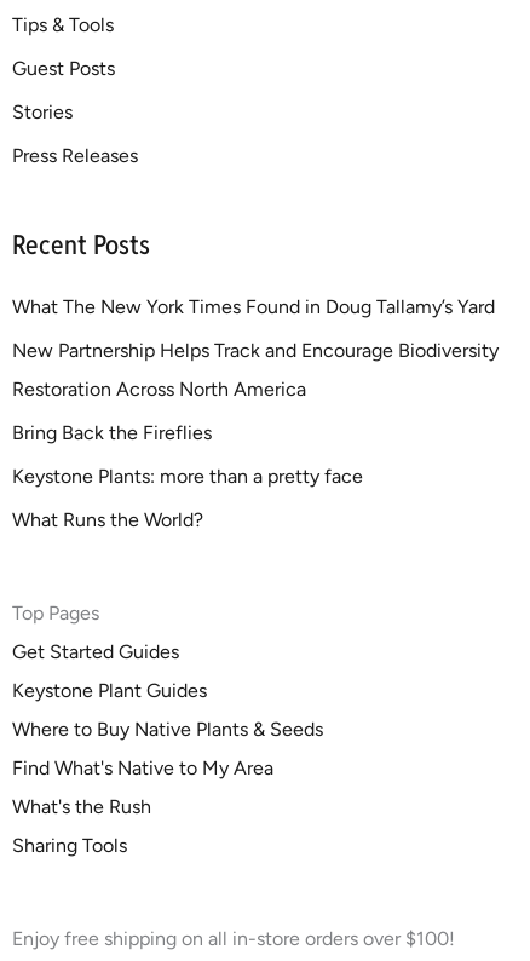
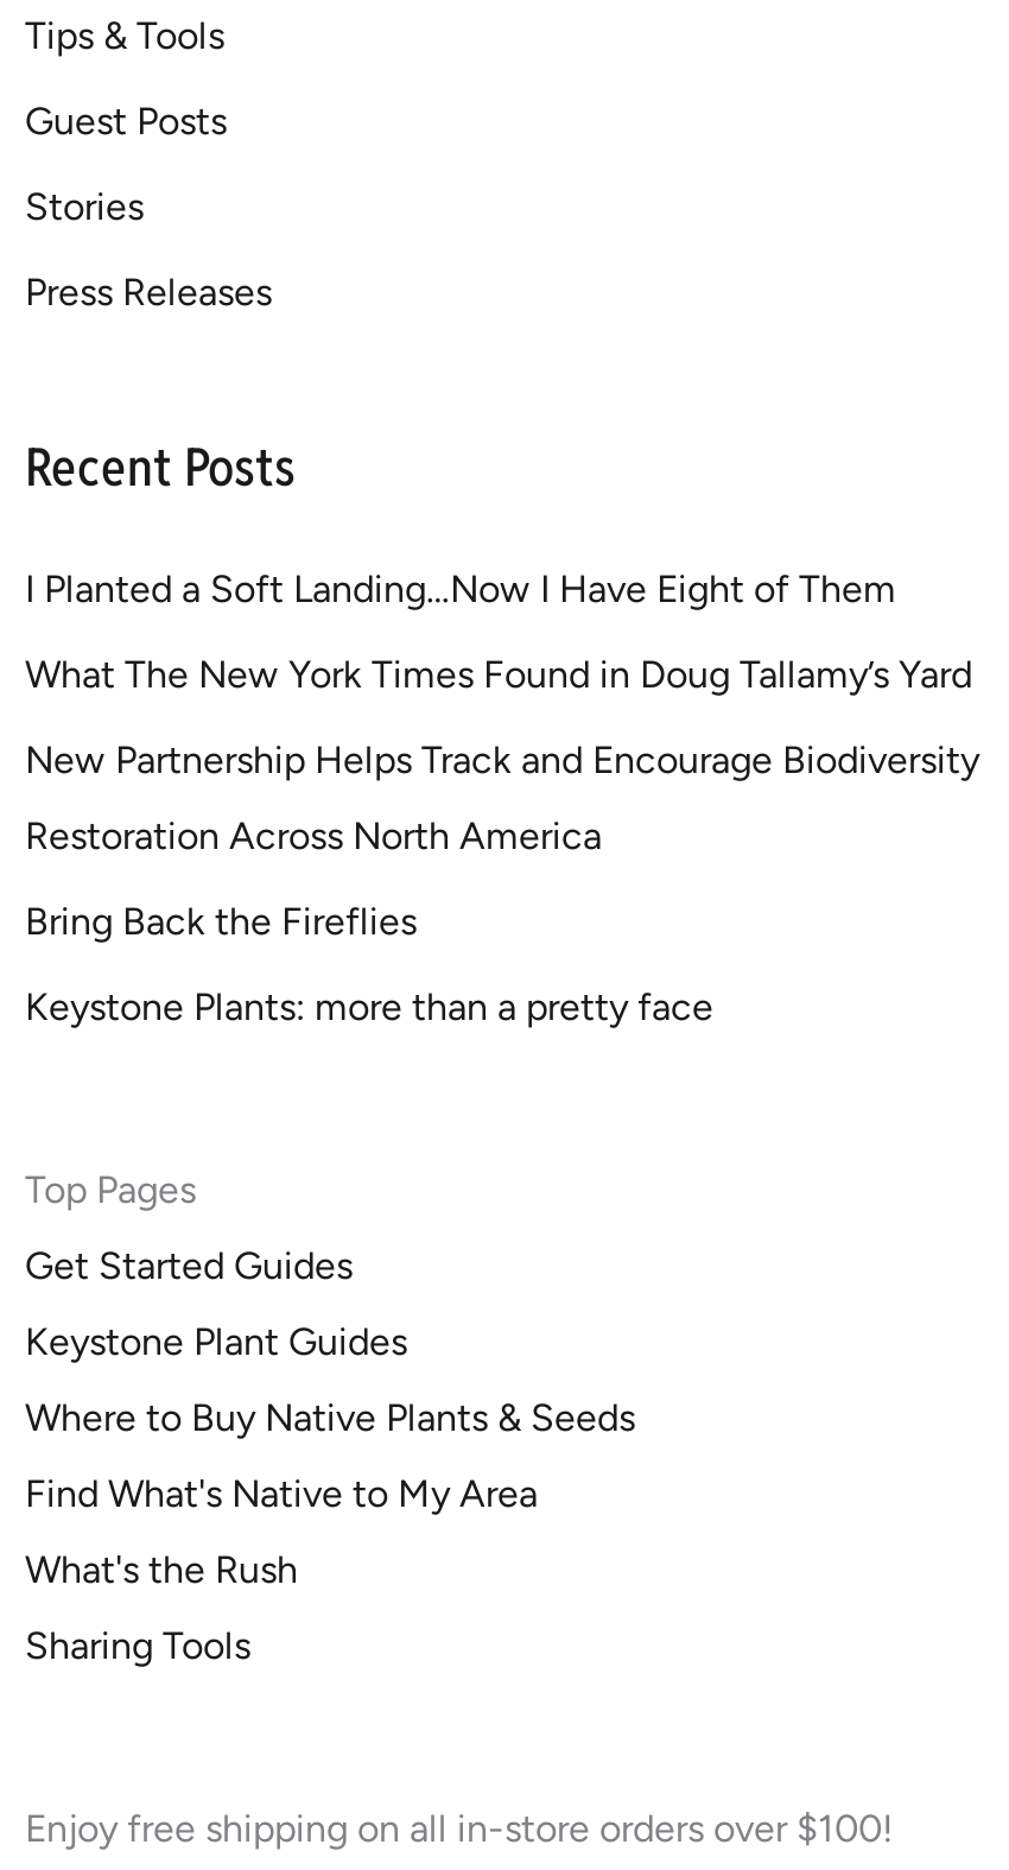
+ I Planted a Soft Landing…Now I Have Eight of Them

moved down: What The New York Times Found in Doug Tallamy’s Yard | New Partnership Helps Track and Encourage Biodiversity | Restoration Across North America | Bring Back the Fireflies | Keystone Plants: more than a pretty face

- What Runs the World?
